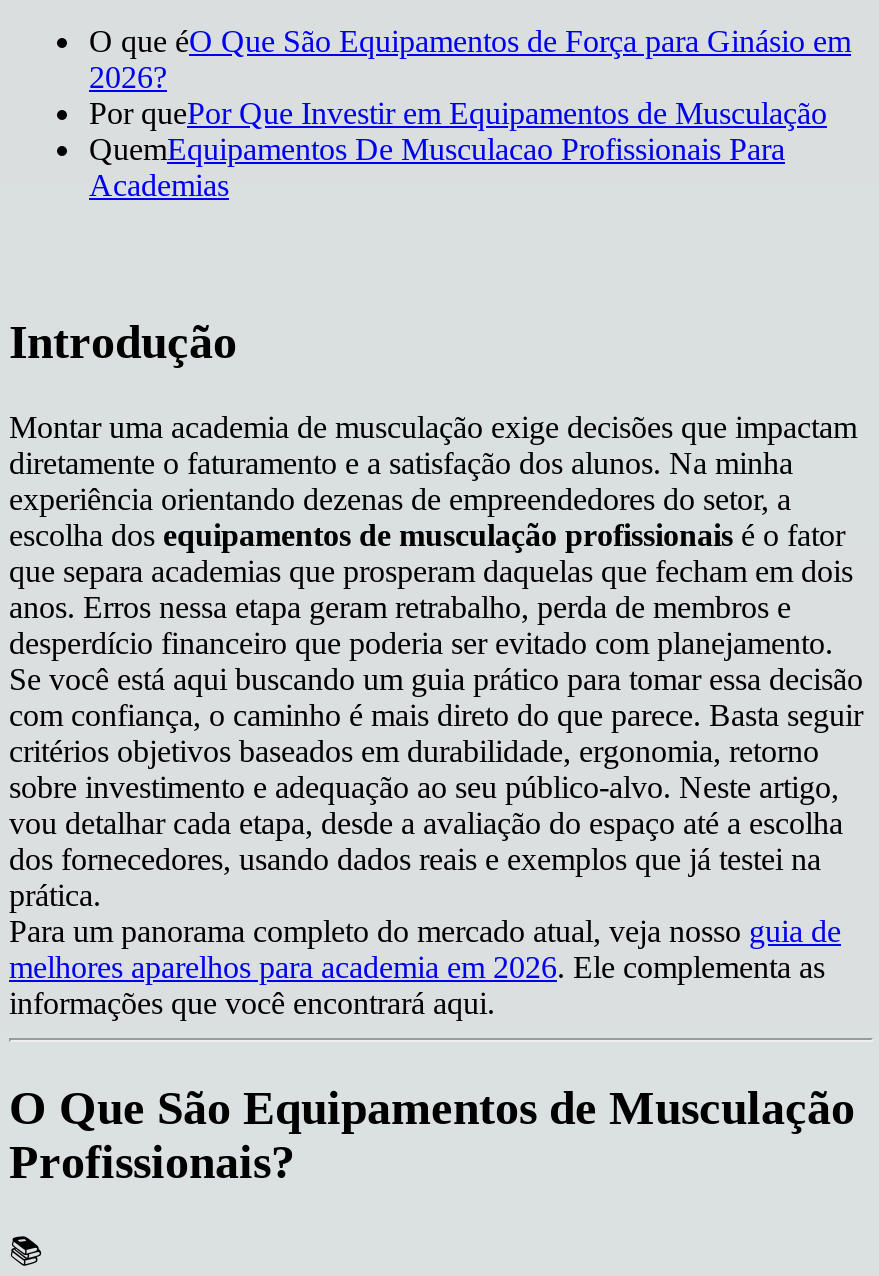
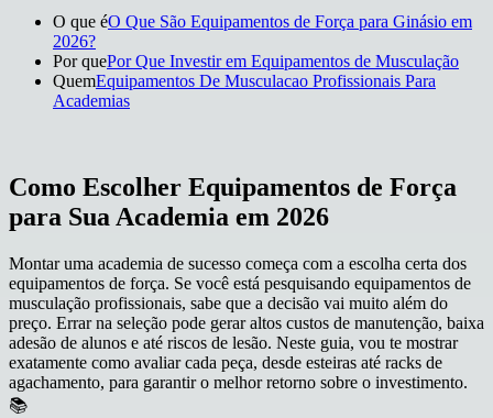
- Introdução
- Montar uma academia de musculação exige decisões que impactam
- diretamente o faturamento e a satisfação dos alunos. Na minha
- experiência orientando dezenas de empreendedores do setor, a
- escolha dos equipamentos de musculação profissionais é o fator
- que separa academias que prosperam daquelas que fecham em dois
- anos. Erros nessa etapa geram retrabalho, perda de membros e
- desperdício financeiro que poderia ser evitado com planejamento.
- Se você está aqui buscando um guia prático para tomar essa decisão
- com confiança, o caminho é mais direto do que parece. Basta seguir
- critérios objetivos baseados em durabilidade, ergonomia, retorno
- sobre investimento e adequação ao seu público-alvo. Neste artigo,
- vou detalhar cada etapa, desde a avaliação do espaço até a escolha
- dos fornecedores, usando dados reais e exemplos que já testei na
- prática.
- Para um panorama completo do mercado atual, veja nosso guia de
- melhores aparelhos para academia em 2026. Ele complementa as
- informações que você encontrará aqui.
- O Que São Equipamentos de Musculação
- Profissionais?
+ Como Escolher Equipamentos de Força
+ para Sua Academia em 2026
+ Montar uma academia de sucesso começa com a escolha certa dos
+ equipamentos de força. Se você está pesquisando equipamentos de
+ musculação profissionais, sabe que a decisão vai muito além do
+ preço. Errar na seleção pode gerar altos custos de manutenção, baixa
+ adesão de alunos e até riscos de lesão. Neste guia, vou te mostrar
+ exatamente como avaliar cada peça, desde esteiras até racks de
+ agachamento, para garantir o melhor retorno sobre o investimento.
